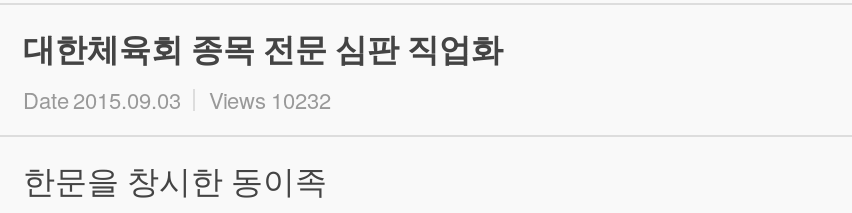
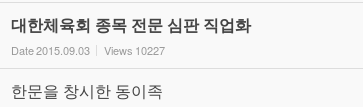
- Date 2015.09.03 Views 10232
+ Date 2015.09.03 Views 10227
